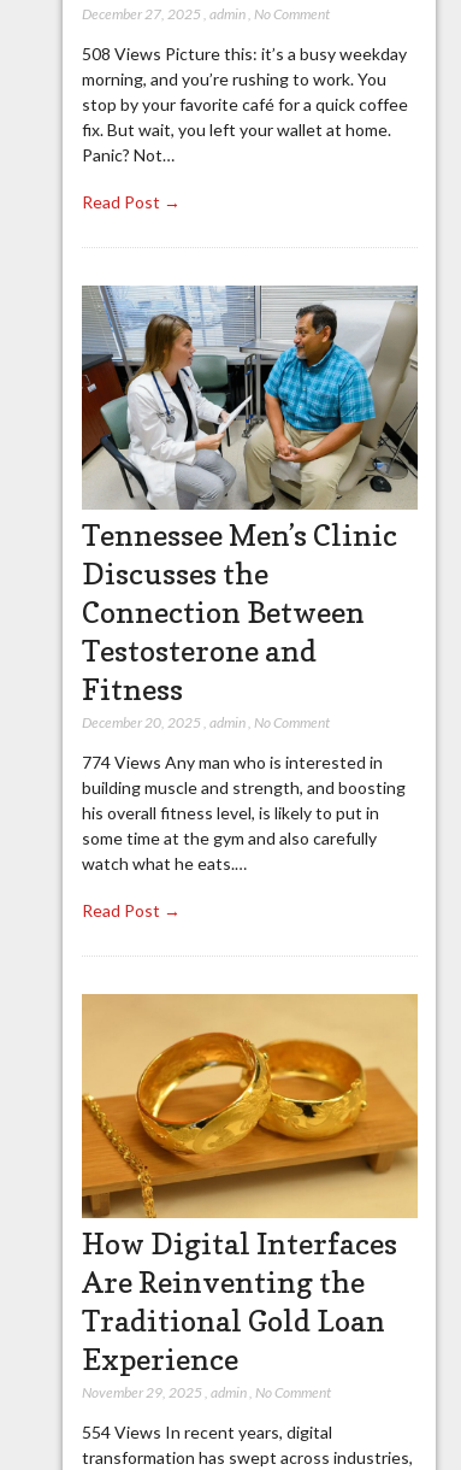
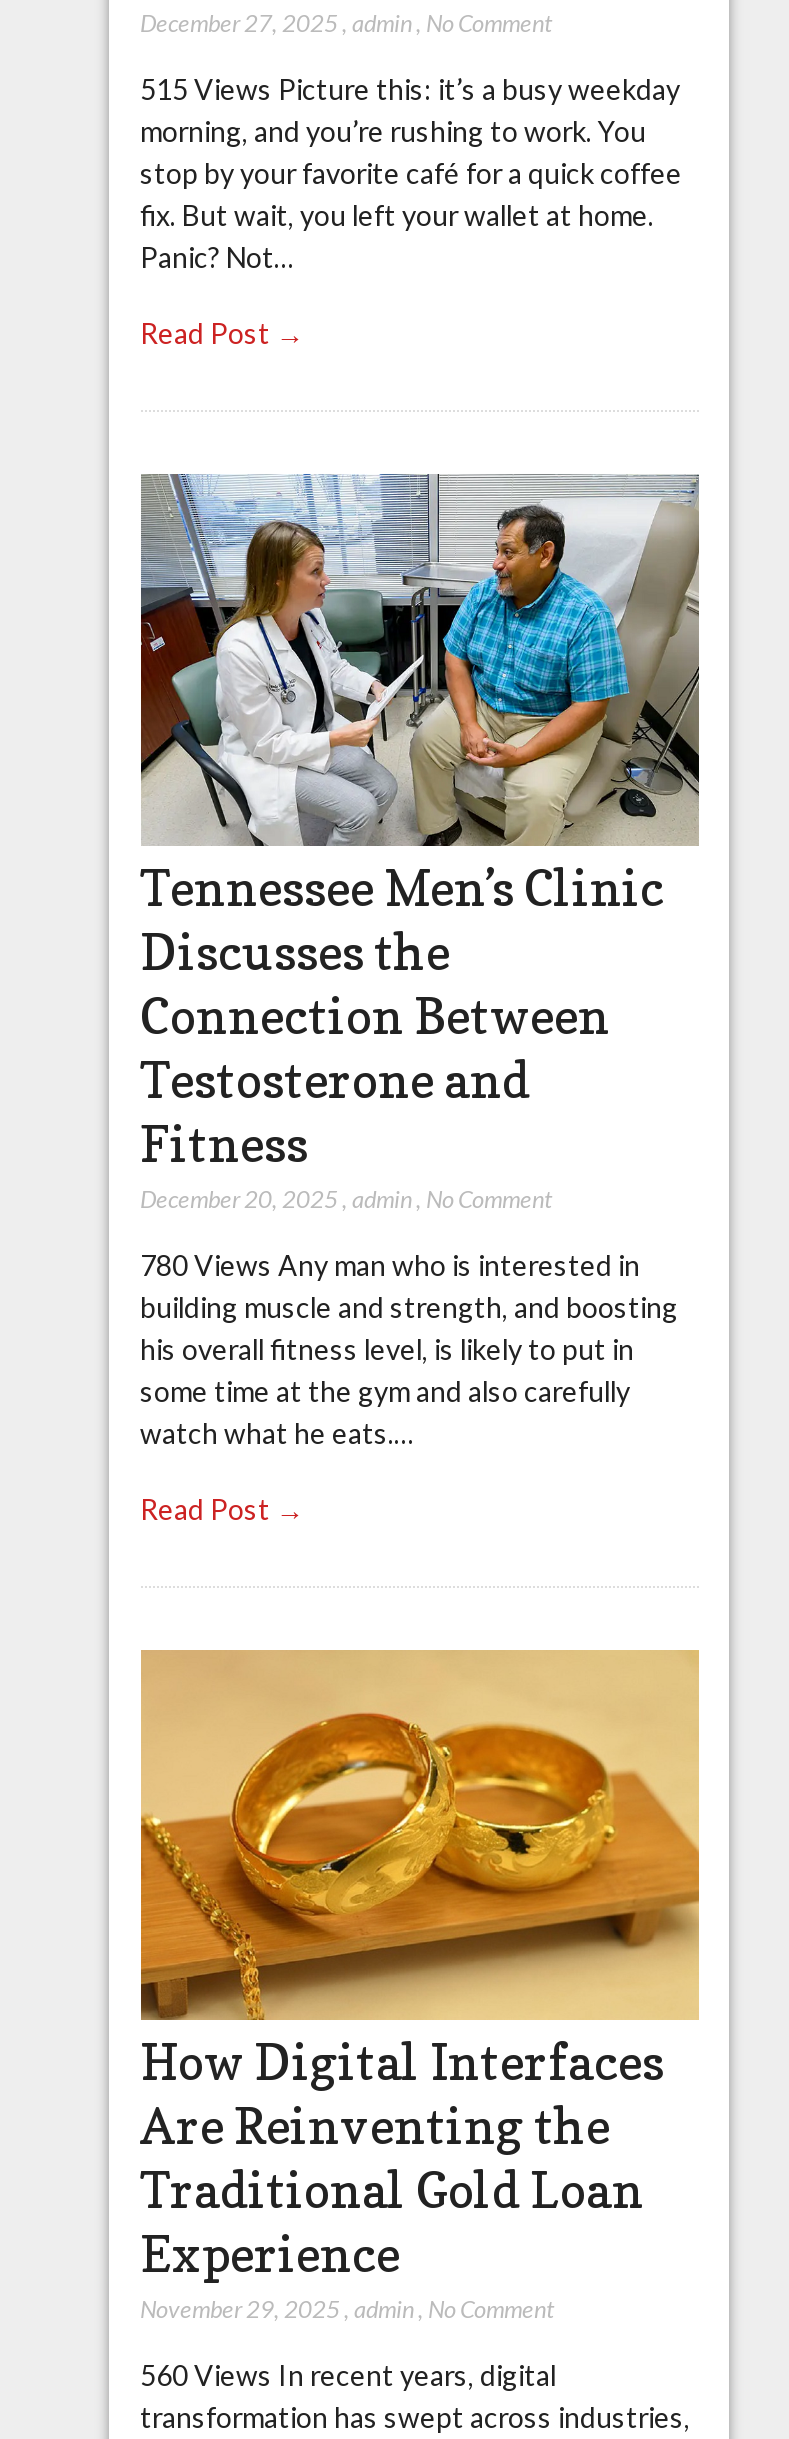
- 508 Views Picture this: it’s a busy weekday
+ 515 Views Picture this: it’s a busy weekday

- 774 Views Any man who is interested in
+ 780 Views Any man who is interested in

- 554 Views In recent years, digital
+ 560 Views In recent years, digital
